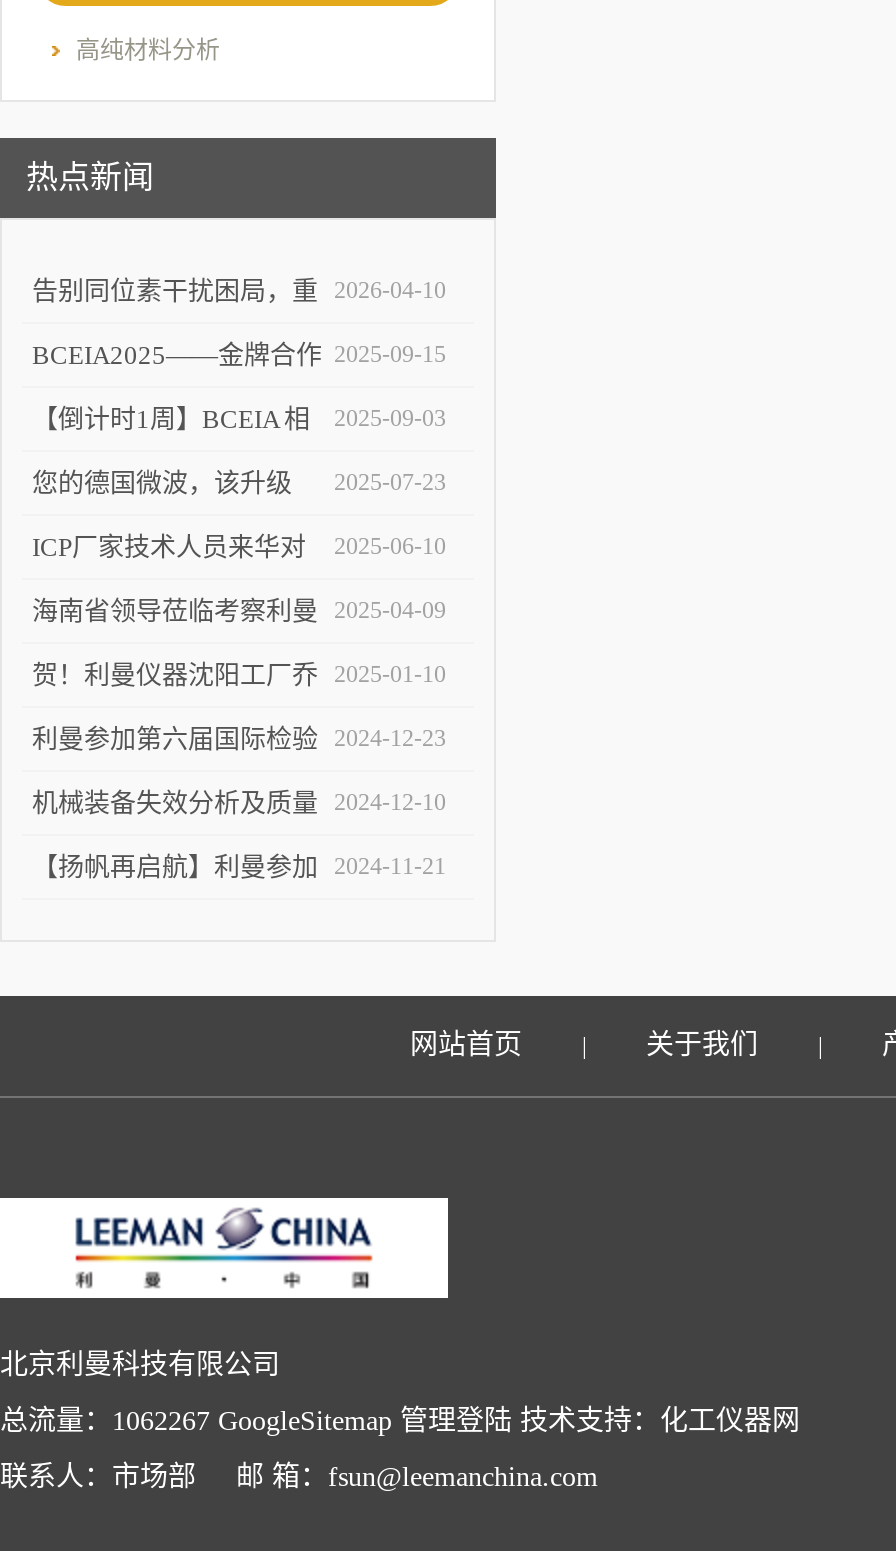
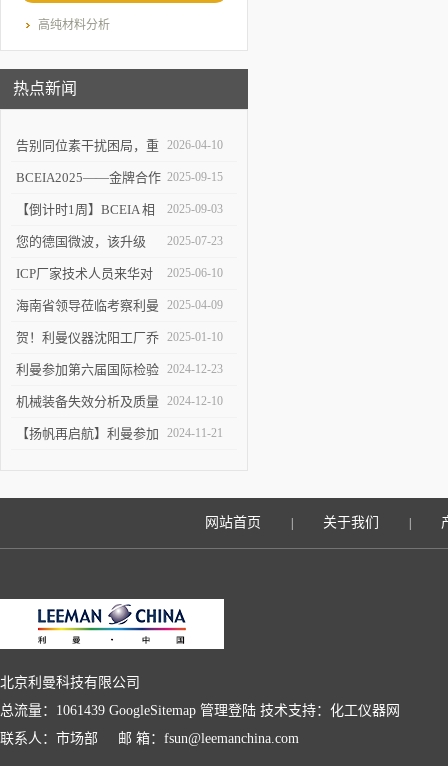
- 总流量：1062267 GoogleSitemap 管理登陆技术支持：化工仪器网
+ 总流量：1061439 GoogleSitemap 管理登陆技术支持：化工仪器网
